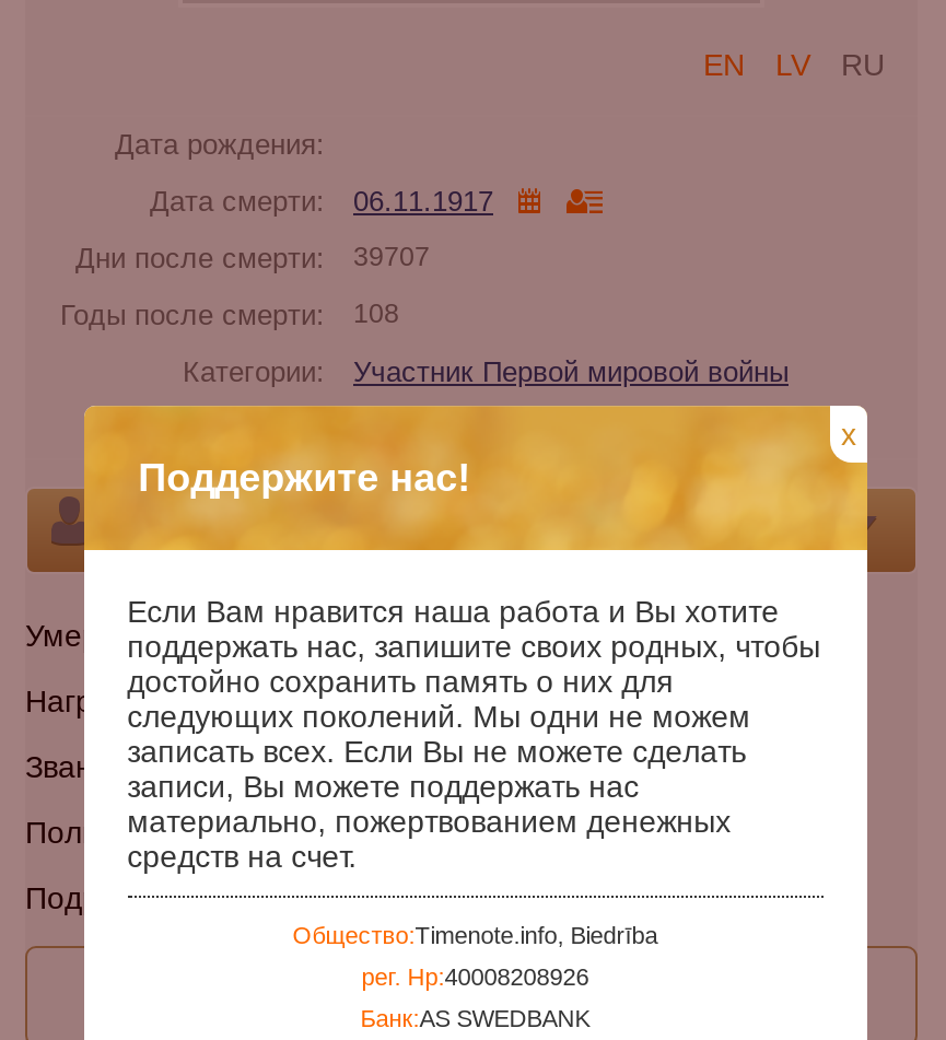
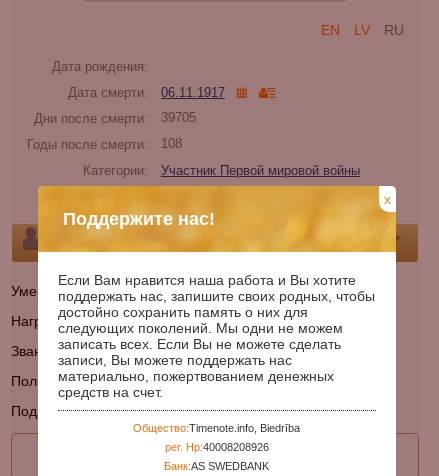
- Дни после смерти: 39707
+ Дни после смерти: 39705
